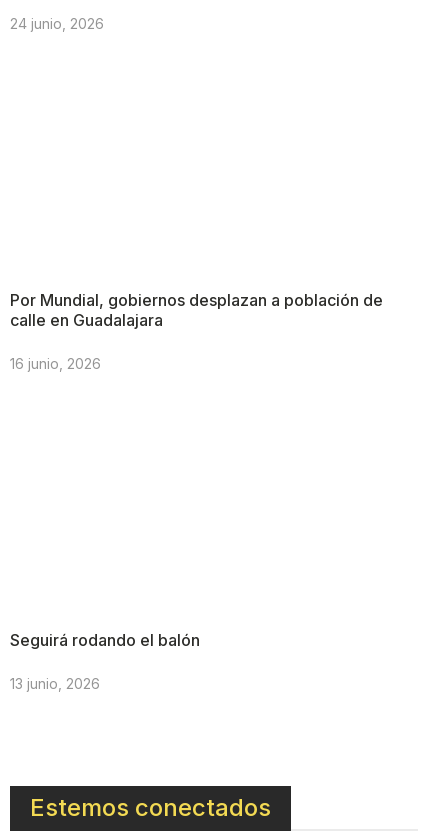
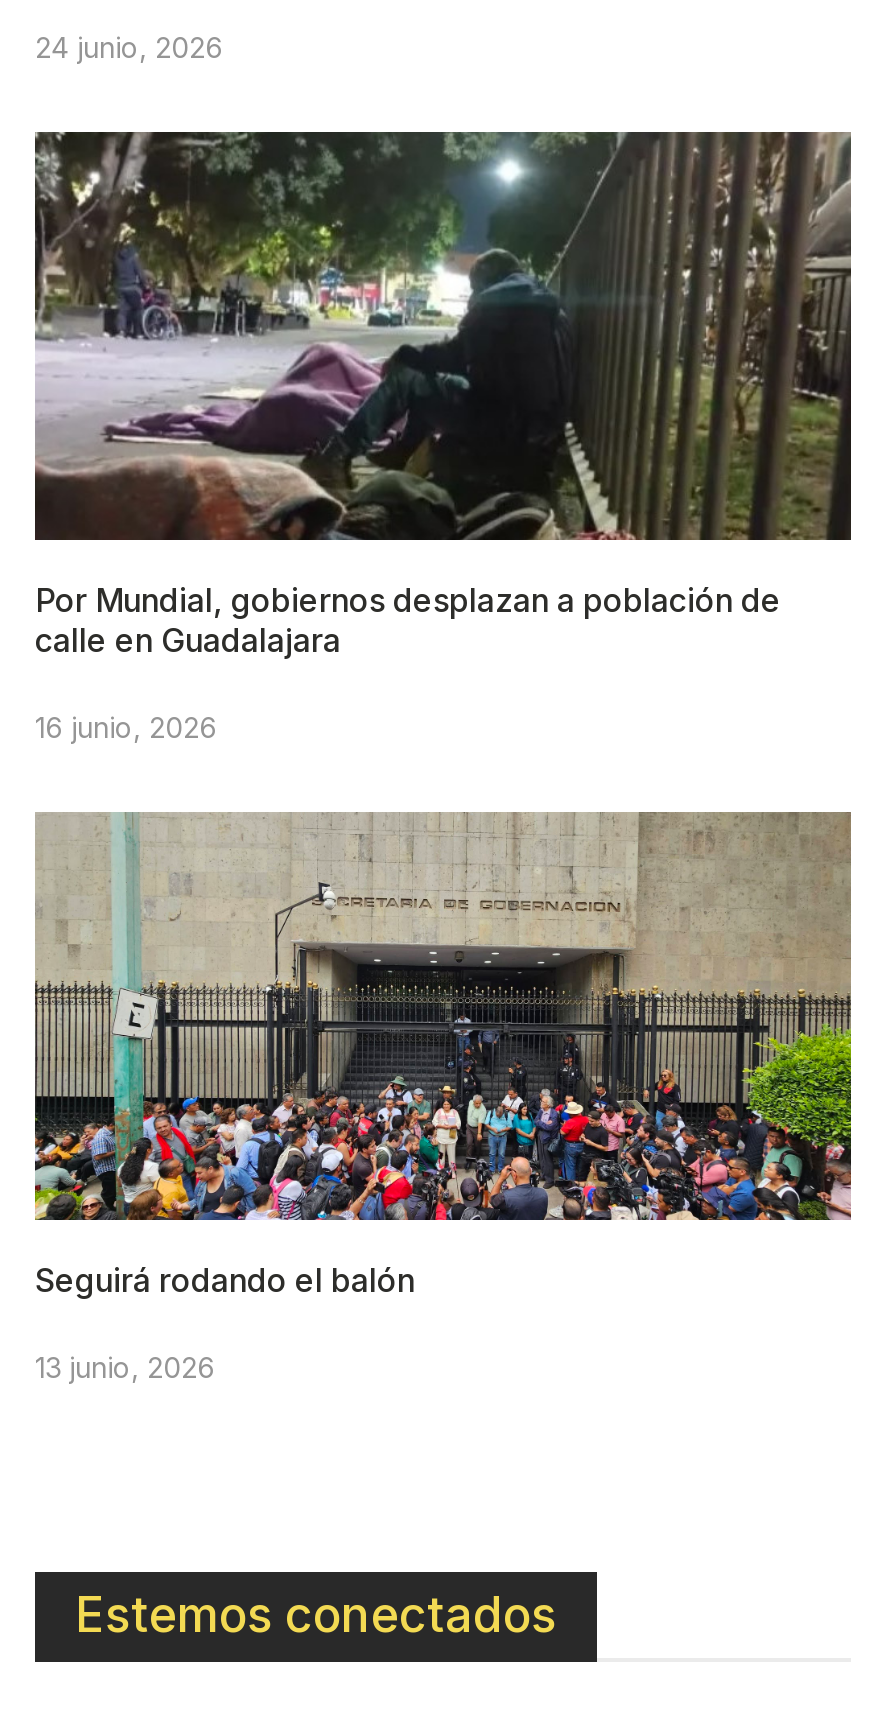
+ [image]

+ [image]
